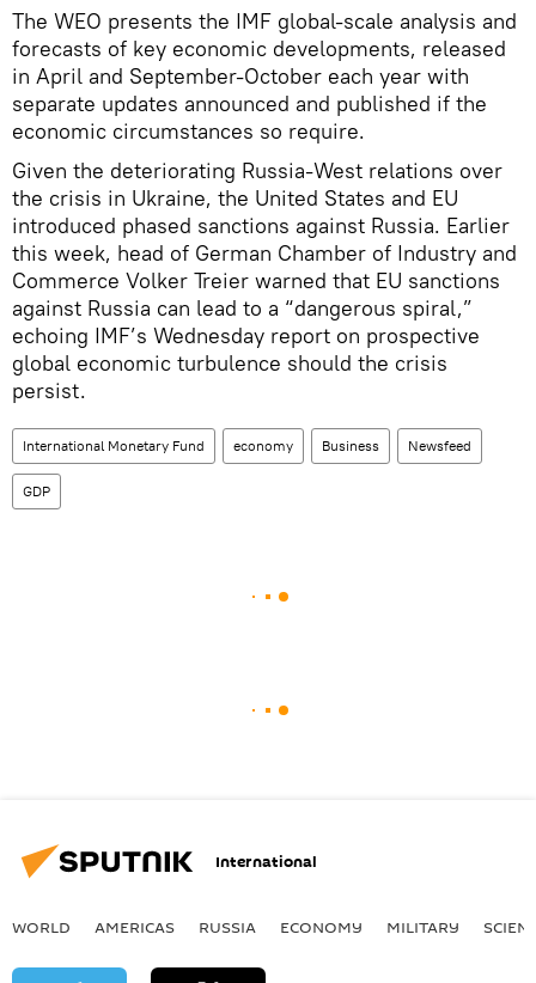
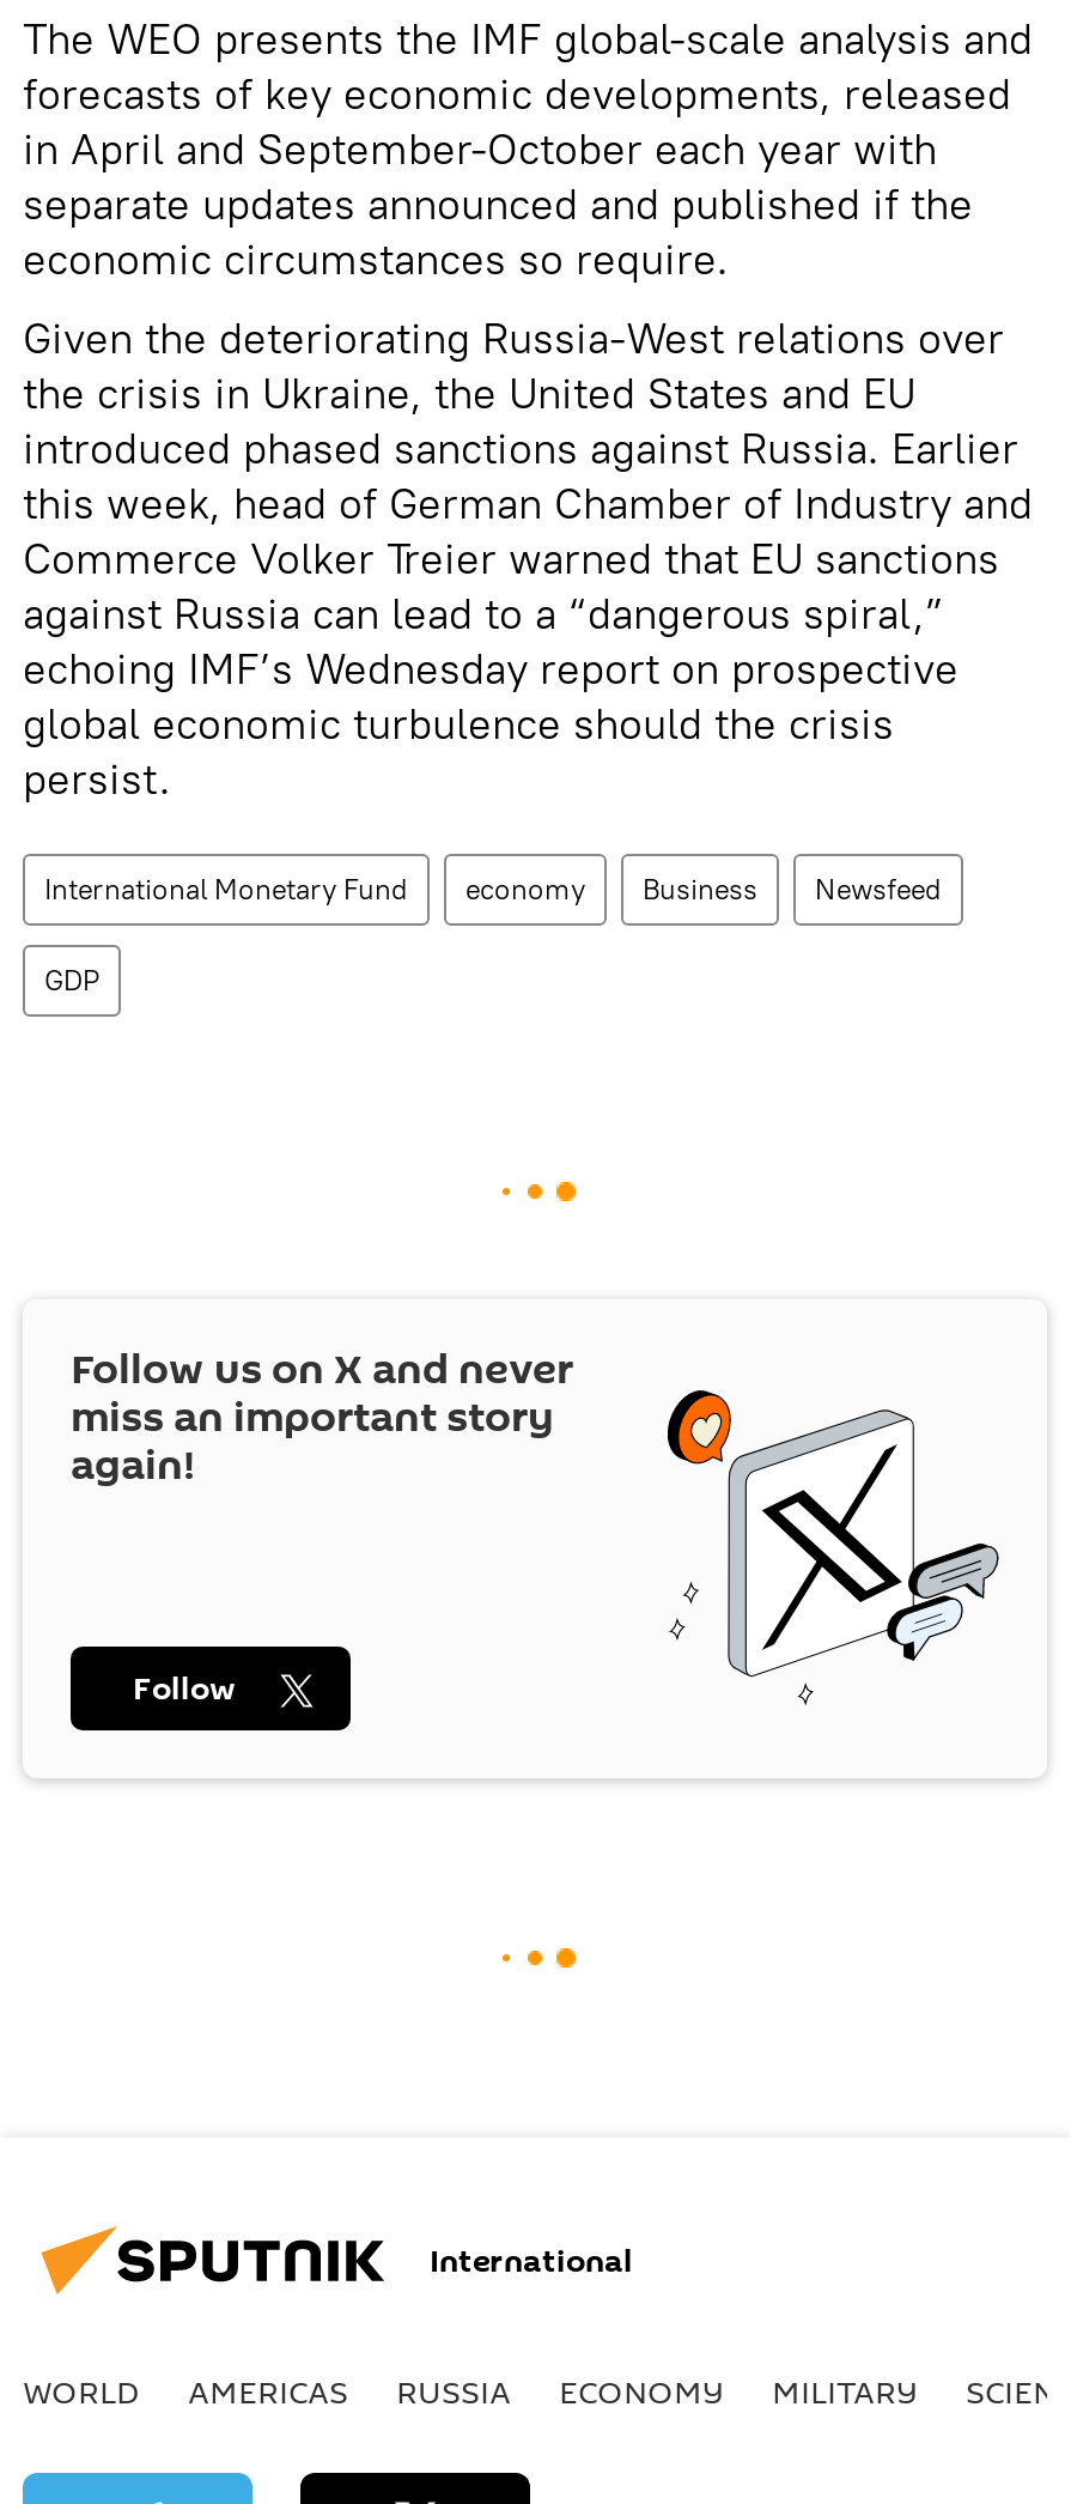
+ [image]
+ Follow us on X and never
+ miss an important story
+ again!

+ Follow
